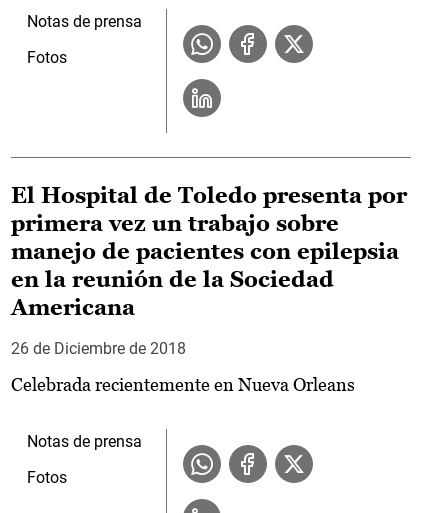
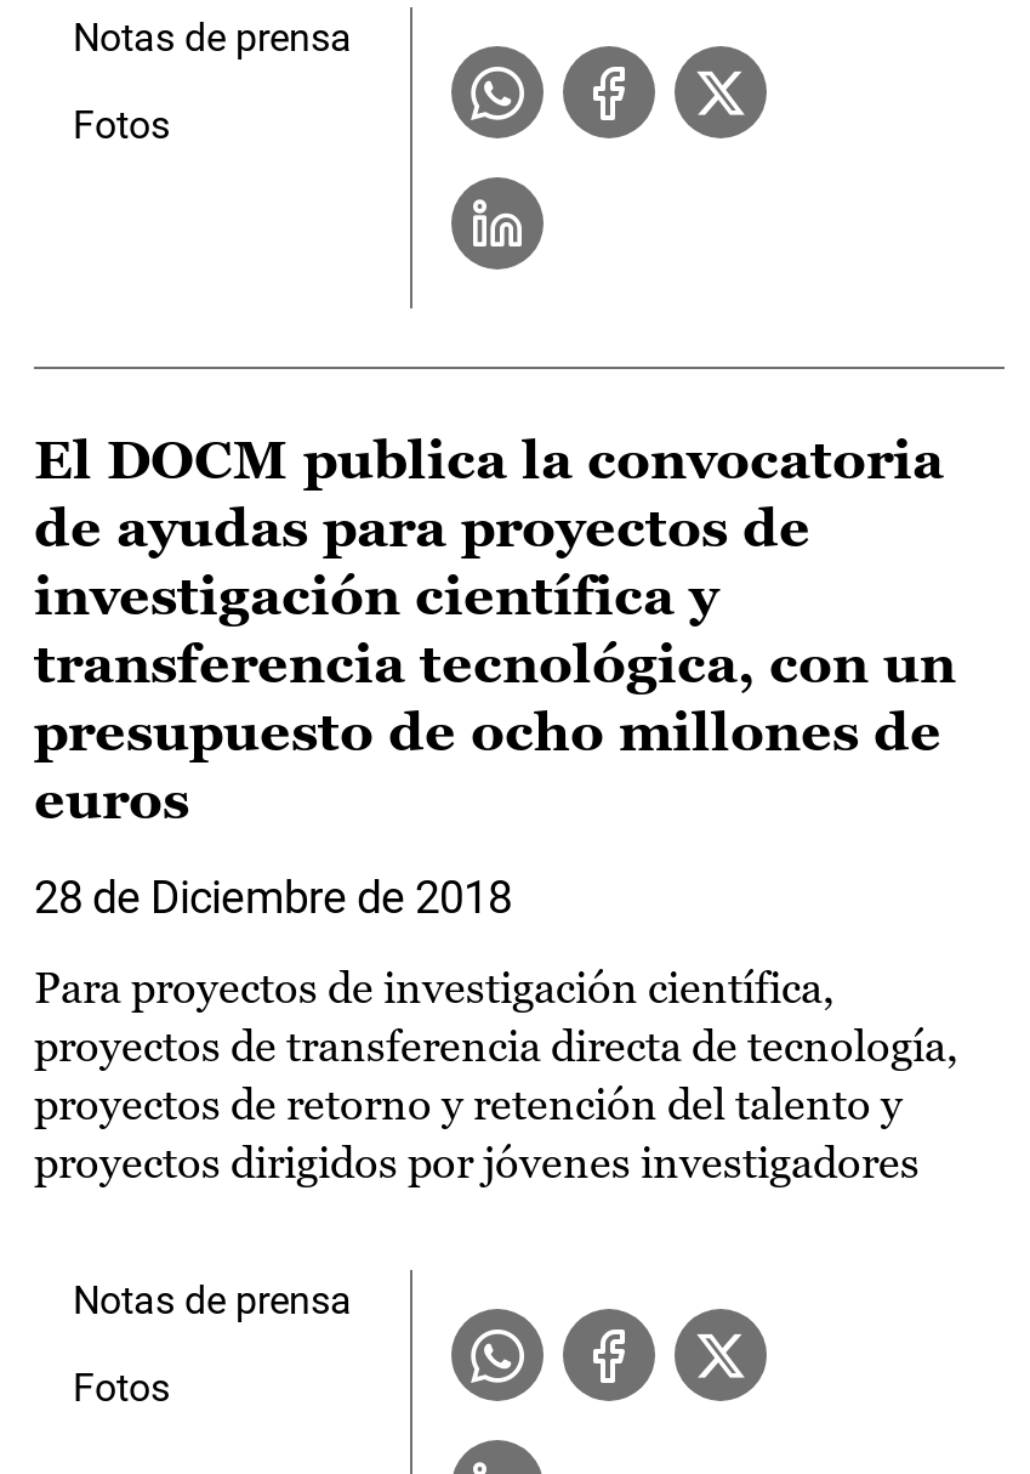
- El Hospital de Toledo presenta por
- primera vez un trabajo sobre
- manejo de pacientes con epilepsia
- en la reunión de la Sociedad
- Americana
+ El DOCM publica la convocatoria
+ de ayudas para proyectos de
+ investigación científica y
+ transferencia tecnológica, con un
+ presupuesto de ocho millones de
+ euros

- 26 de Diciembre de 2018
+ 28 de Diciembre de 2018

- Celebrada recientemente en Nueva Orleans
+ Para proyectos de investigación científica,
+ proyectos de transferencia directa de tecnología,
+ proyectos de retorno y retención del talento y
+ proyectos dirigidos por jóvenes investigadores
